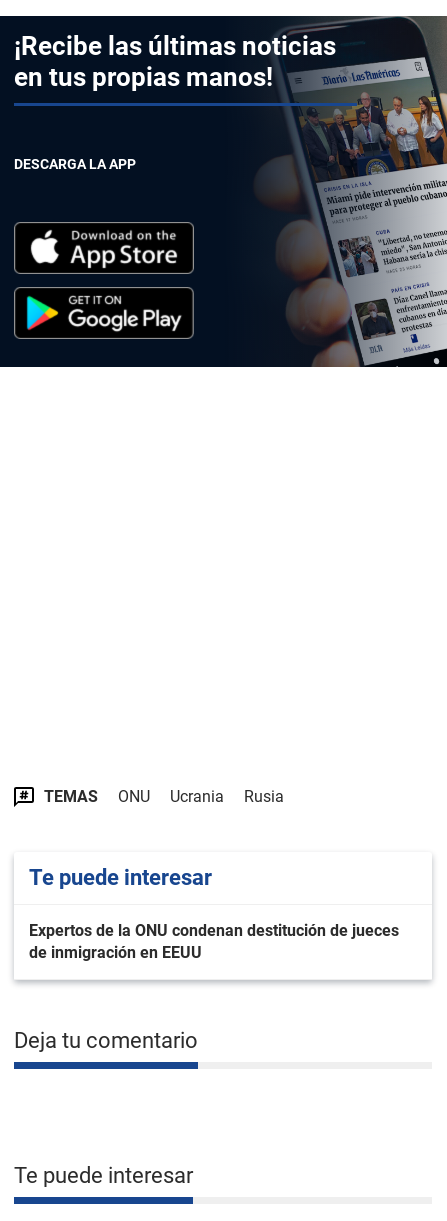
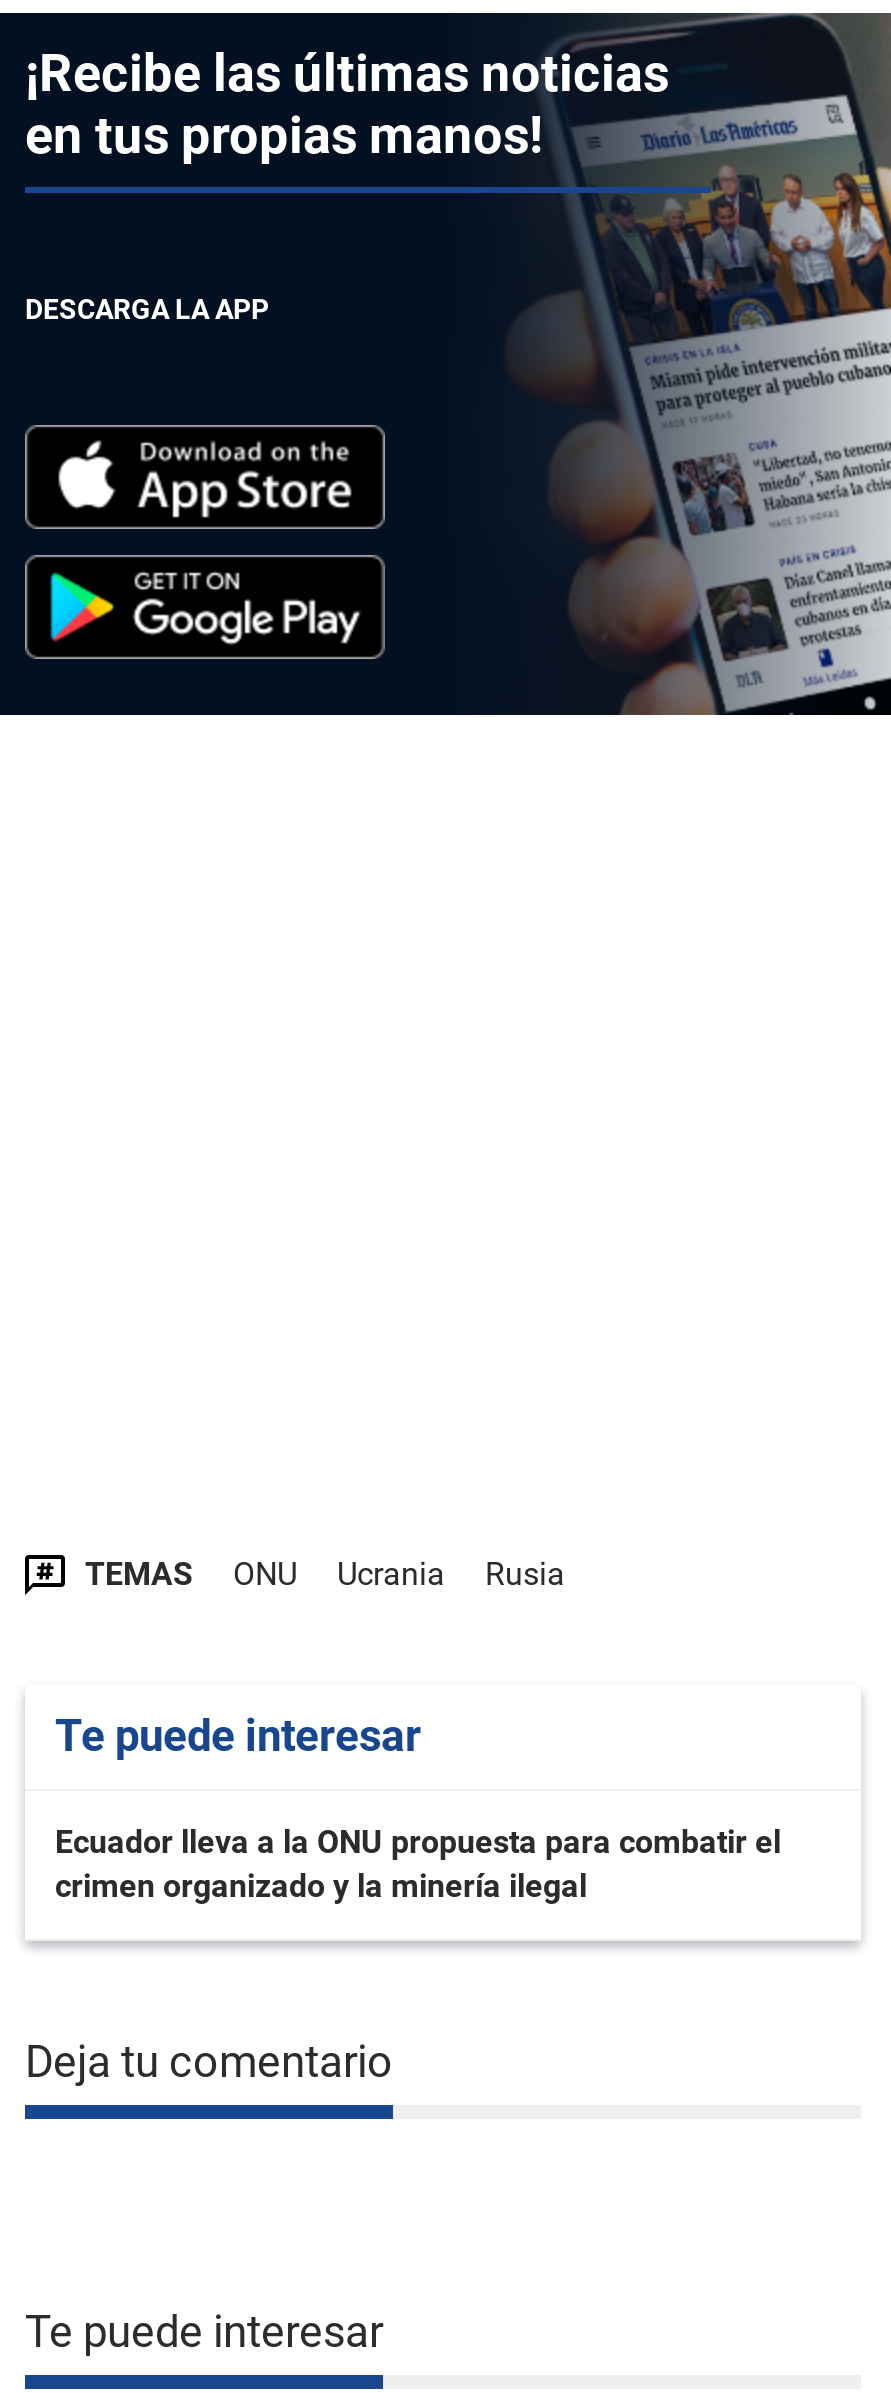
- Expertos de la ONU condenan destitución de jueces
- de inmigración en EEUU
+ Ecuador lleva a la ONU propuesta para combatir el
+ crimen organizado y la minería ilegal
